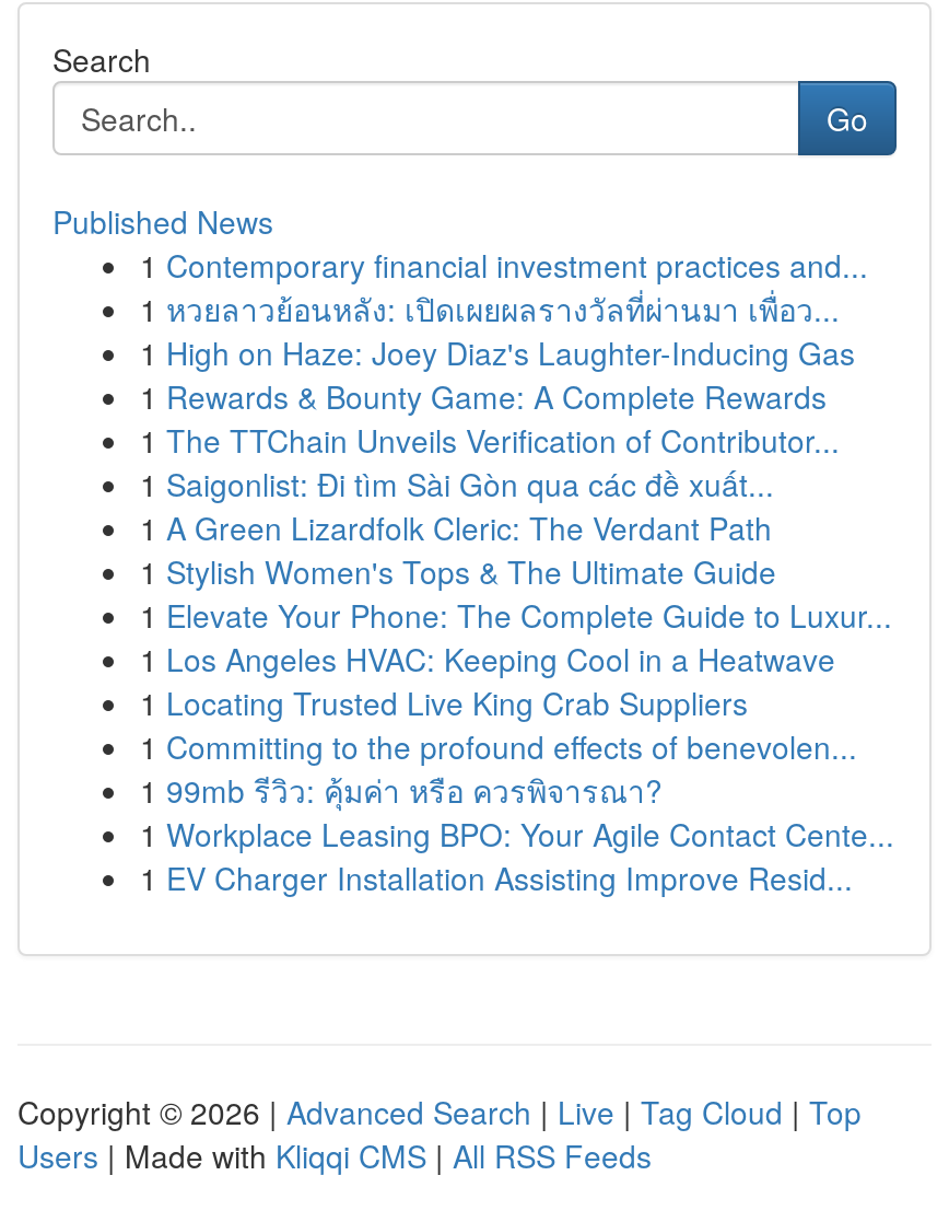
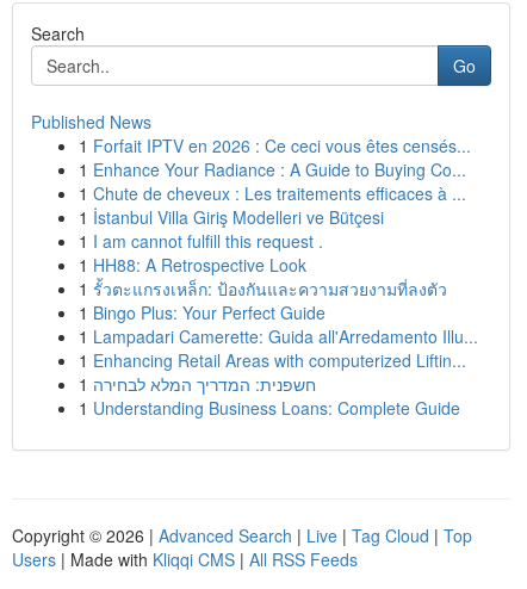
- 1 Contemporary financial investment practices and...
- 1 หวยลาวย้อนหลัง: เปิดเผยผลรางวัลที่ผ่านมา เพื่อว...
- 1 High on Haze: Joey Diaz's Laughter-Inducing Gas
- 1 Rewards & Bounty Game: A Complete Rewards
- 1 The TTChain Unveils Verification of Contributor...
- 1 Saigonlist: Đi tìm Sài Gòn qua các đề xuất...
- 1 A Green Lizardfolk Cleric: The Verdant Path
- 1 Stylish Women's Tops & The Ultimate Guide
- 1 Elevate Your Phone: The Complete Guide to Luxur...
- 1 Los Angeles HVAC: Keeping Cool in a Heatwave
- 1 Locating Trusted Live King Crab Suppliers
- 1 Committing to the profound effects of benevolen...
- 1 99mb รีวิว: คุ้มค่า หรือ ควรพิจารณา?
- 1 Workplace Leasing BPO: Your Agile Contact Cente...
- 1 EV Charger Installation Assisting Improve Resid...
+ 1 Forfait IPTV en 2026 : Ce ceci vous êtes censés...
+ 1 Enhance Your Radiance : A Guide to Buying Co...
+ 1 Chute de cheveux : Les traitements efficaces à ...
+ 1 İstanbul Villa Giriş Modelleri ve Bütçesi
+ 1 I am cannot fulfill this request .
+ 1 HH88: A Retrospective Look
+ 1 รั้วตะแกรงเหล็ก: ป้องกันและความสวยงามที่ลงตัว
+ 1 Bingo Plus: Your Perfect Guide
+ 1 Lampadari Camerette: Guida all'Arredamento Illu...
+ 1 Enhancing Retail Areas with computerized Liftin...
+ 1 חשפנית: המדריך המלא לבחירה
+ 1 Understanding Business Loans: Complete Guide
